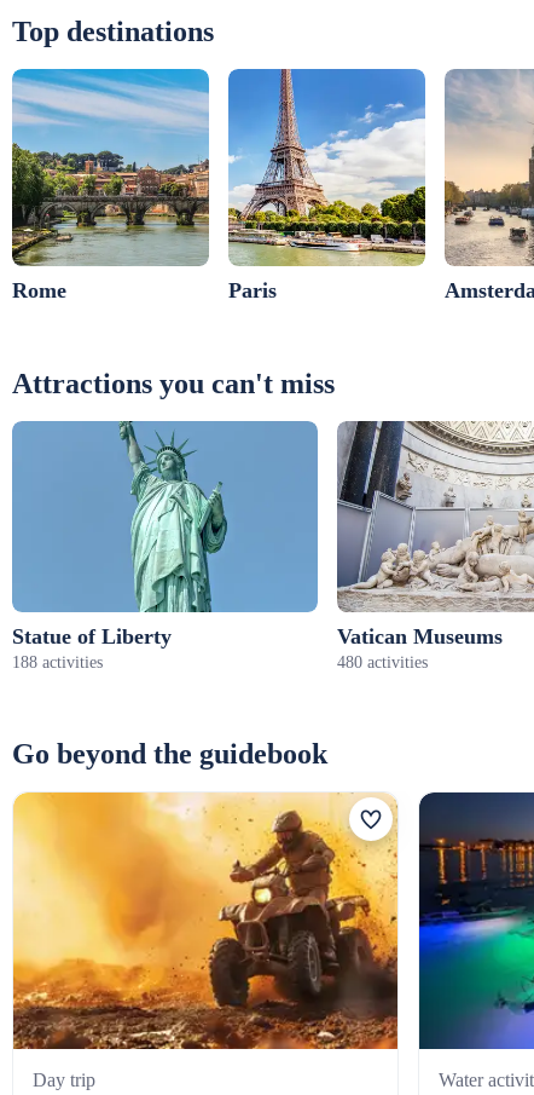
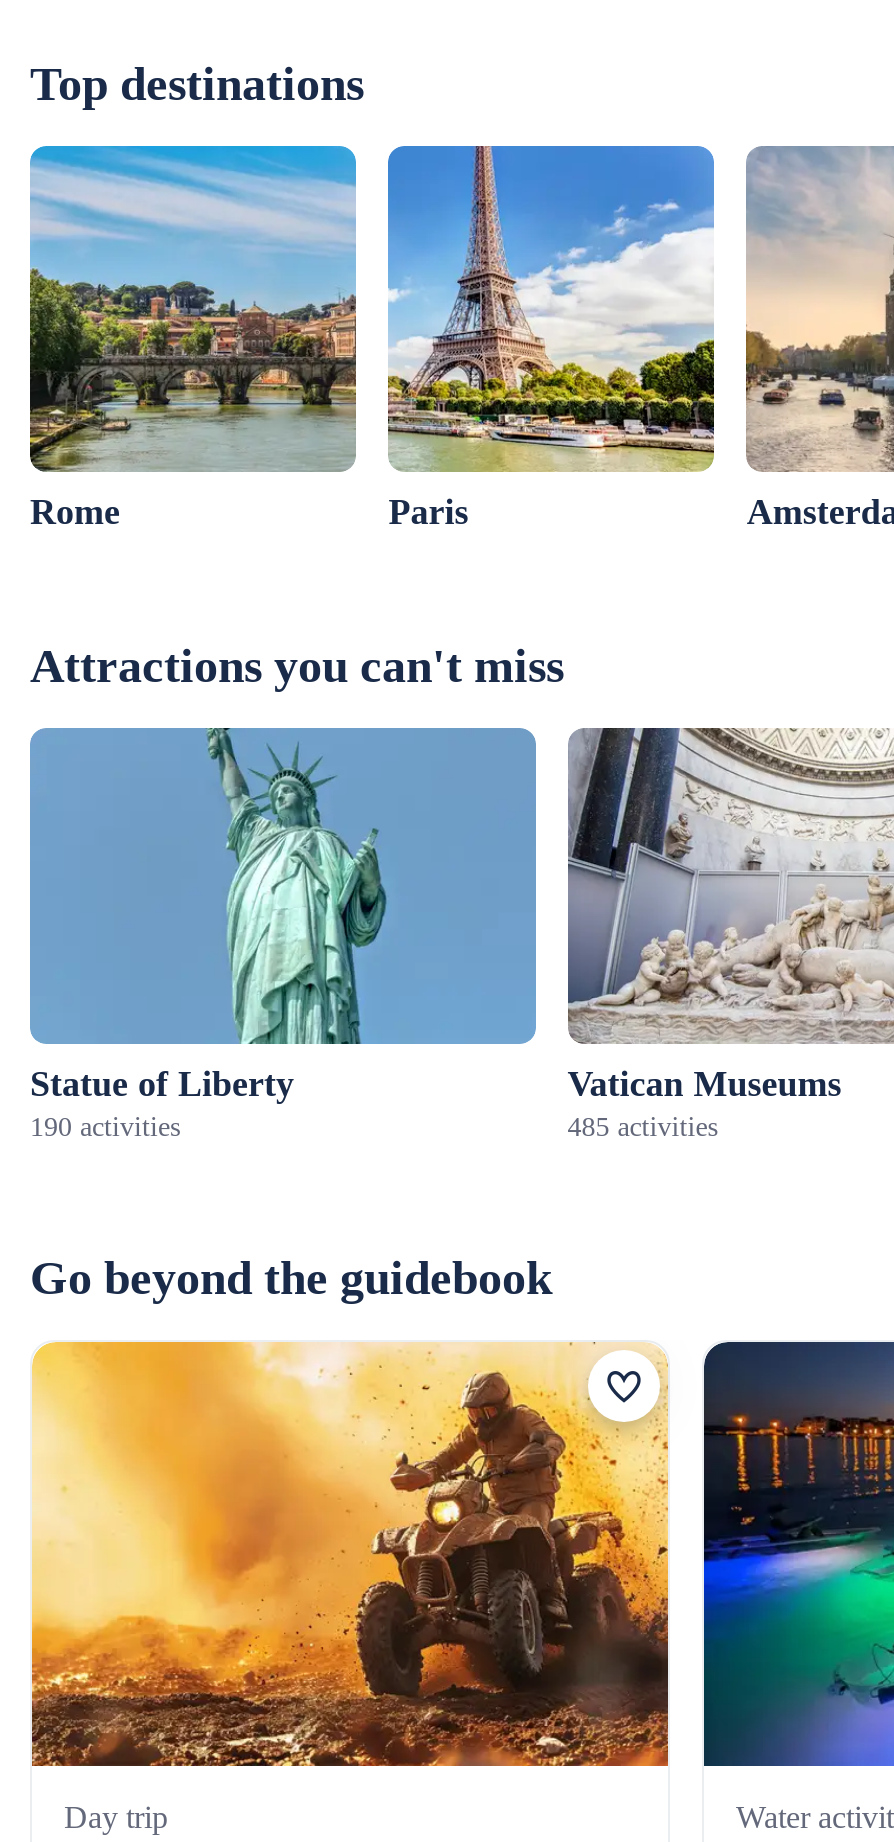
- 188 activities
+ 190 activities

- 480 activities
+ 485 activities
